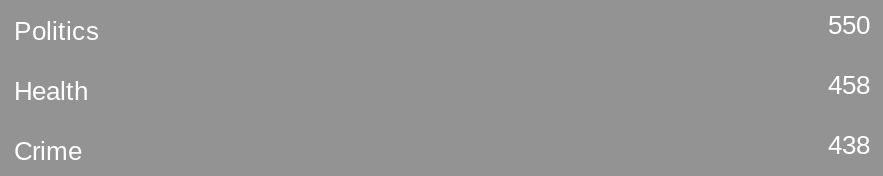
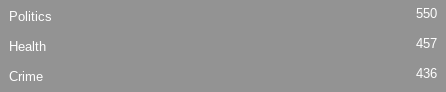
- 458
+ 457

- 438
+ 436
